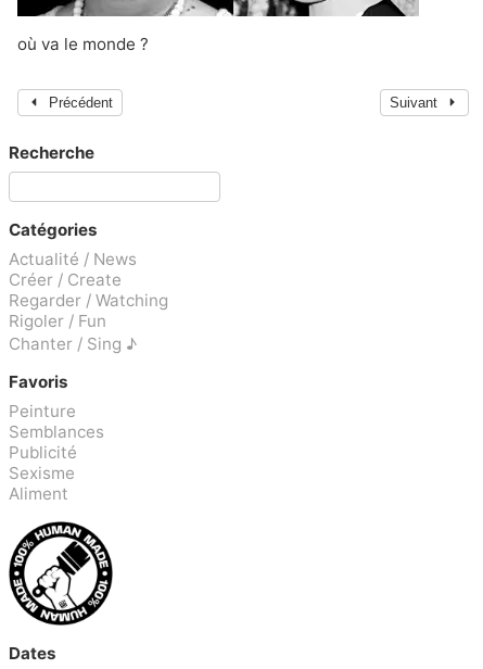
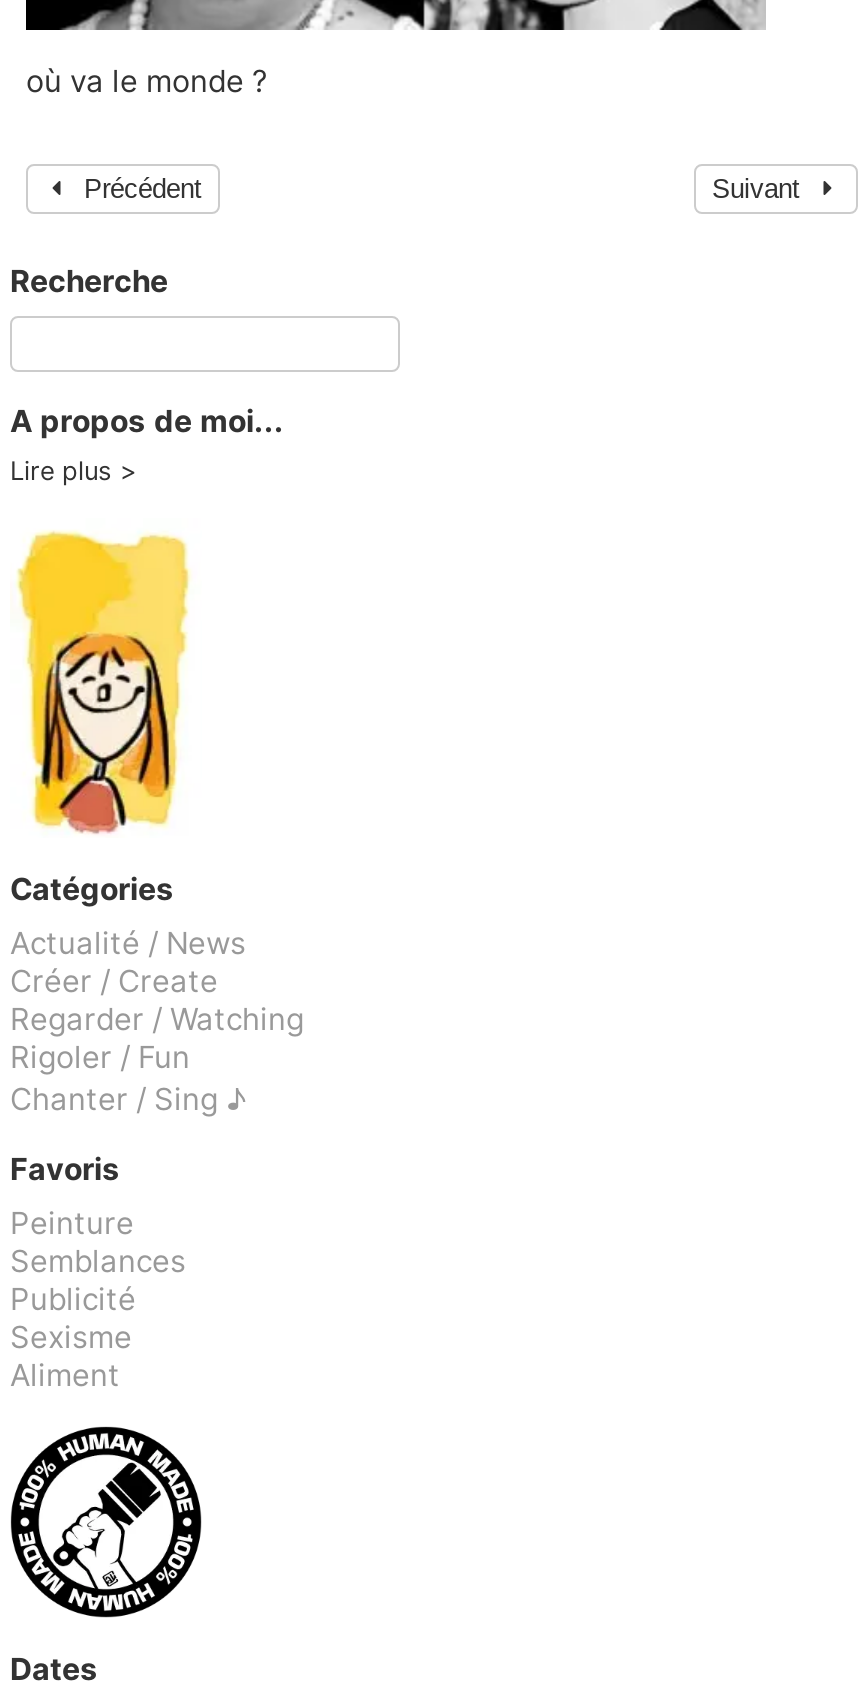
+ A propos de moi...
+ Lire plus

+ [image]
